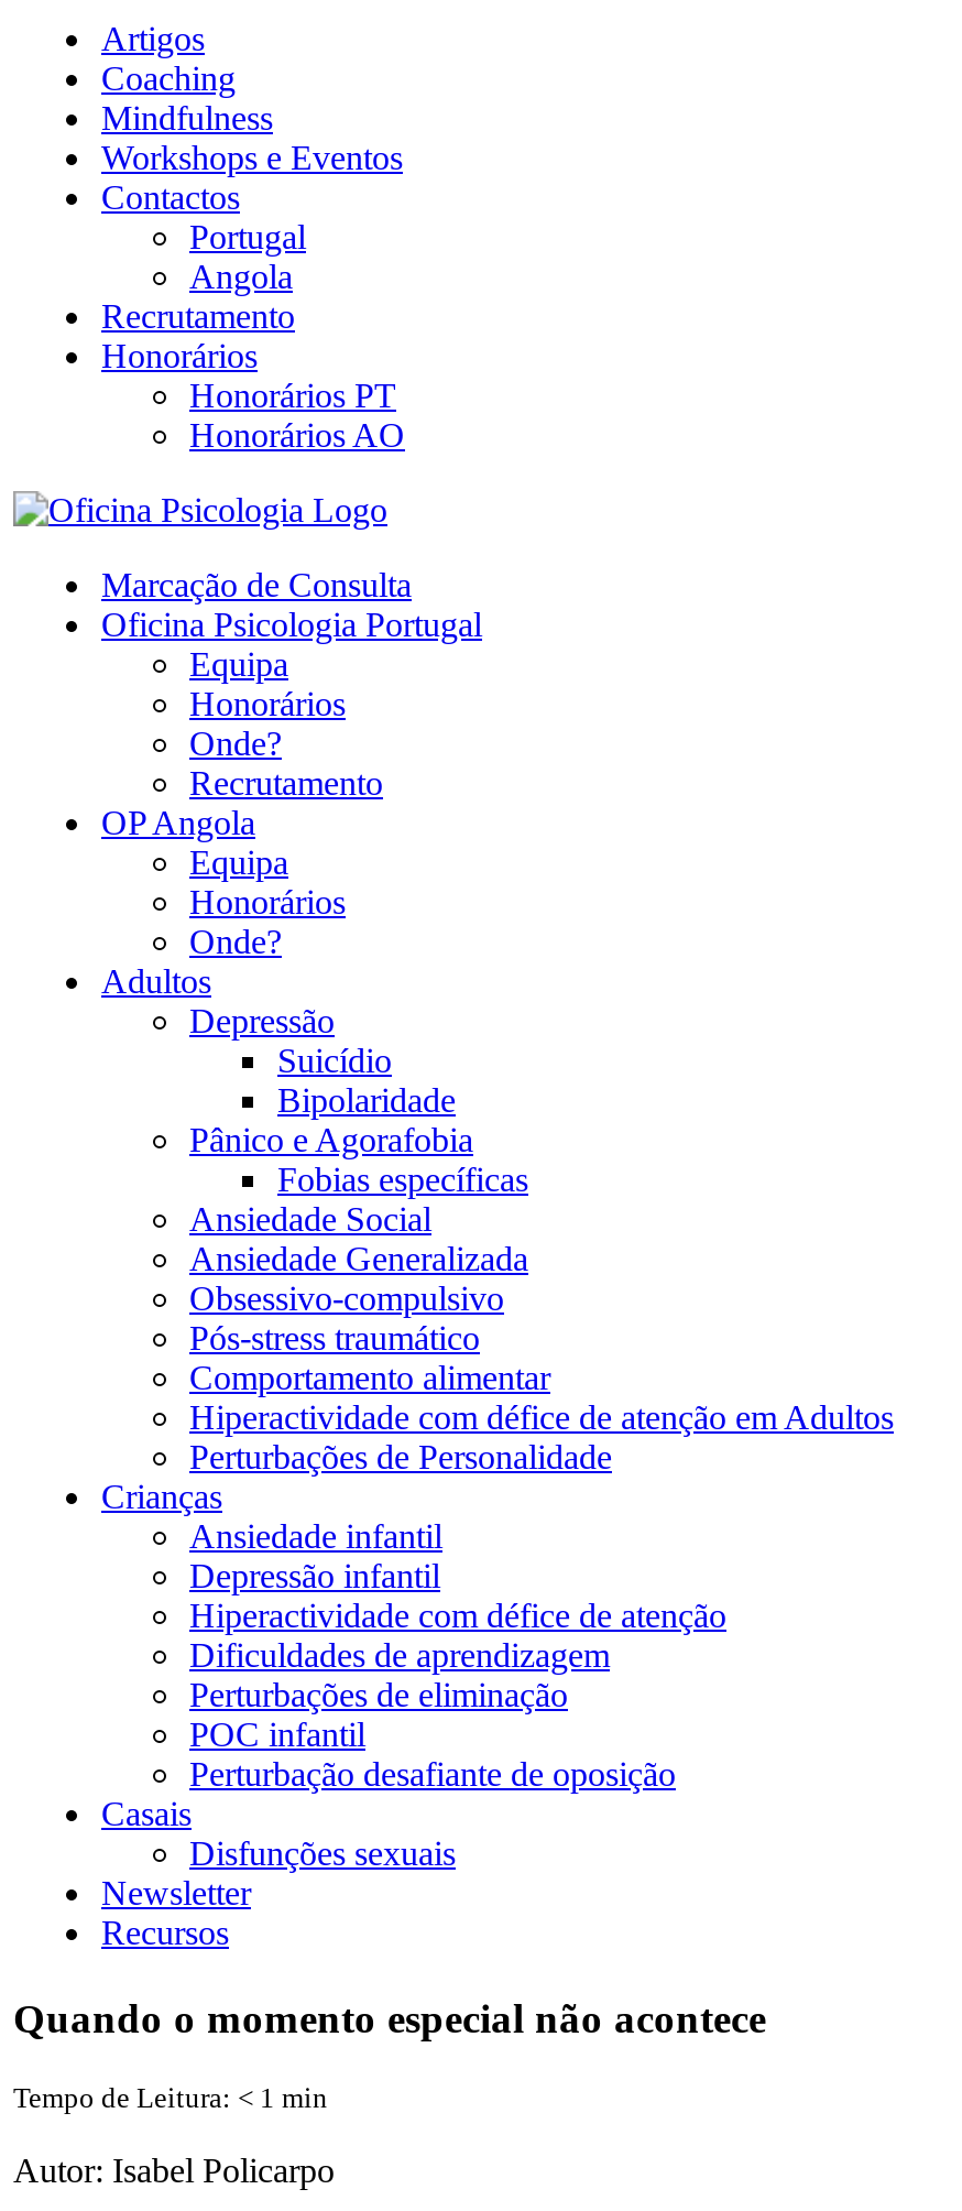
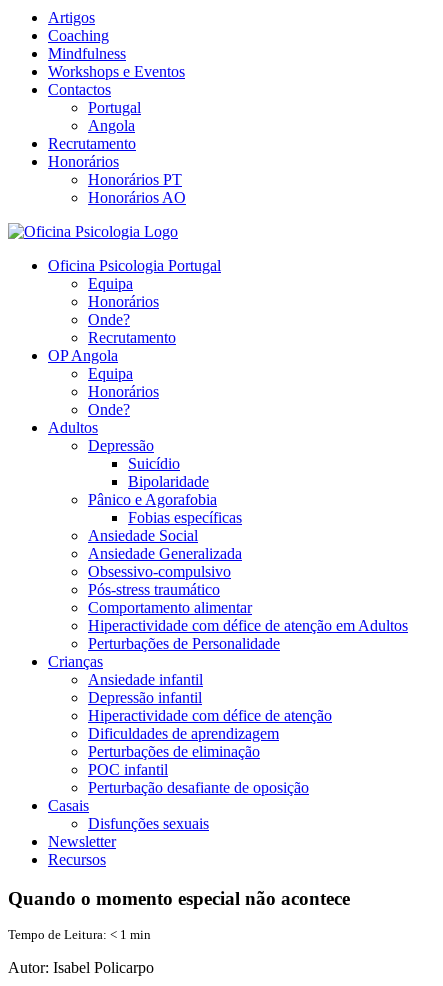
- Marcação de Consulta
